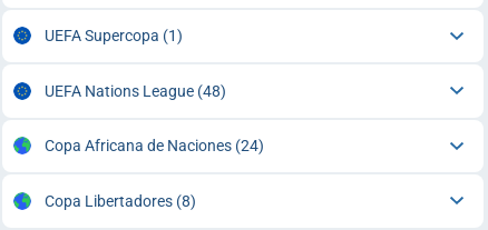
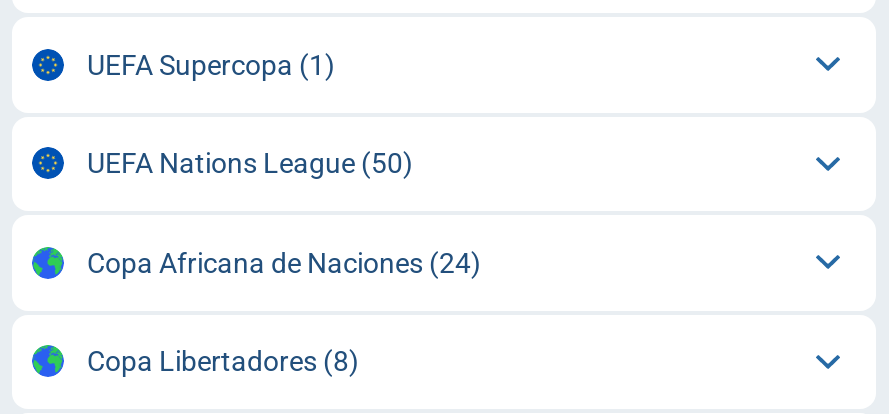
- UEFA Nations League (48)
+ UEFA Nations League (50)
